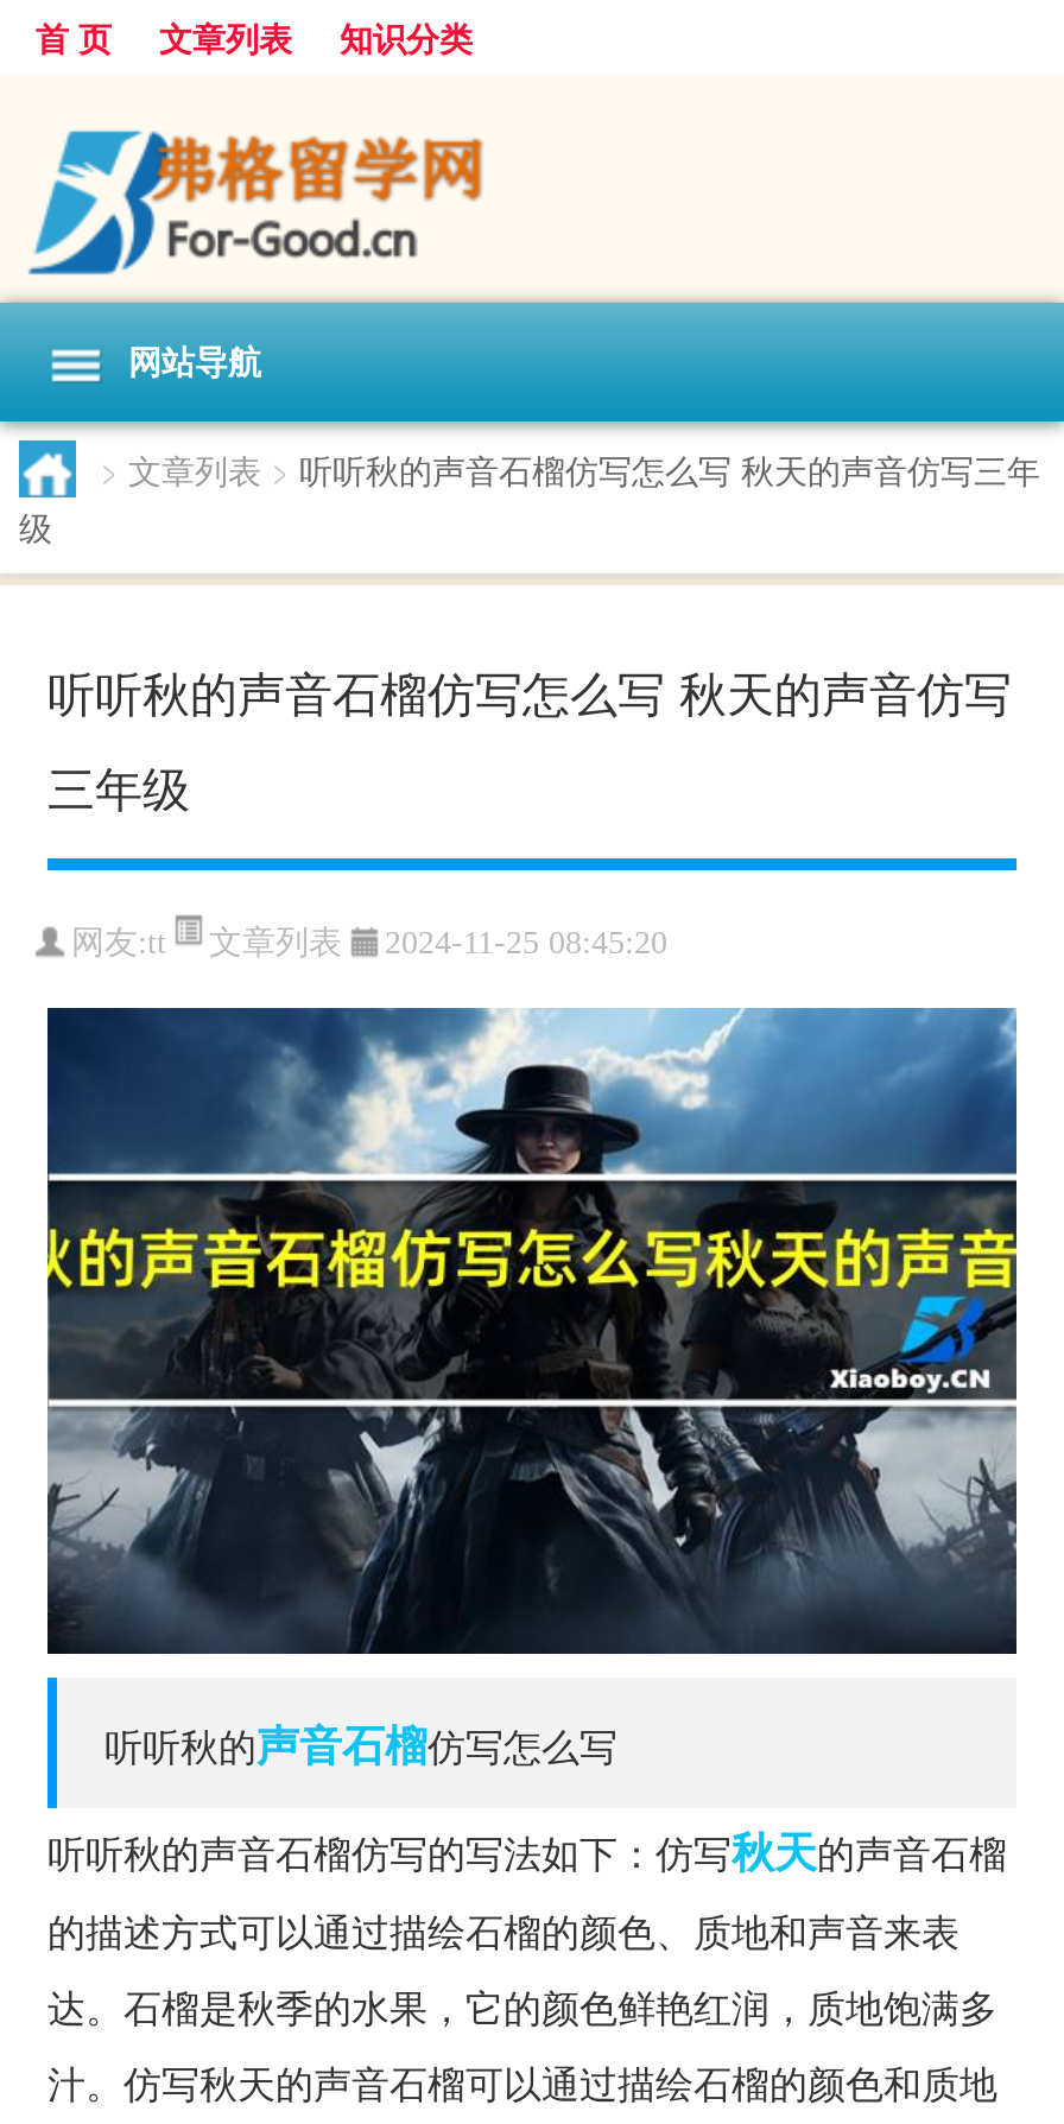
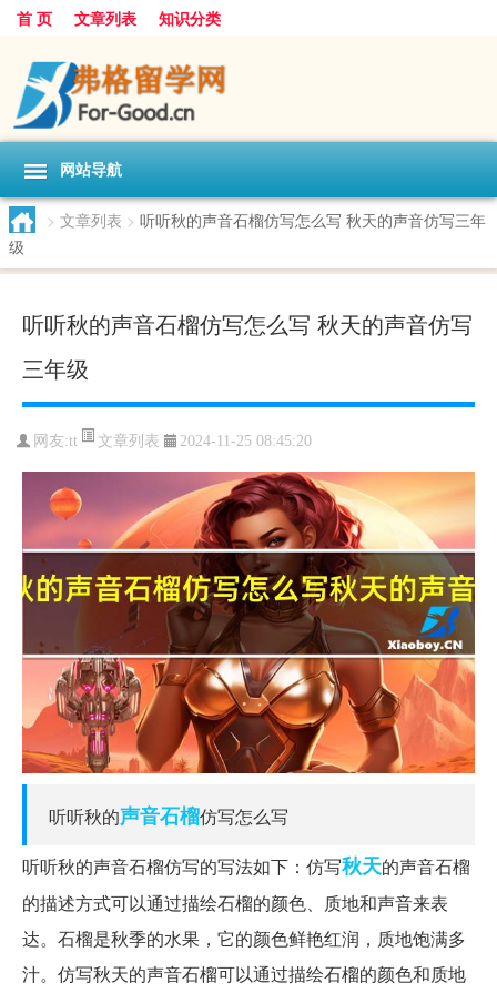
- [image]
+ [image]
